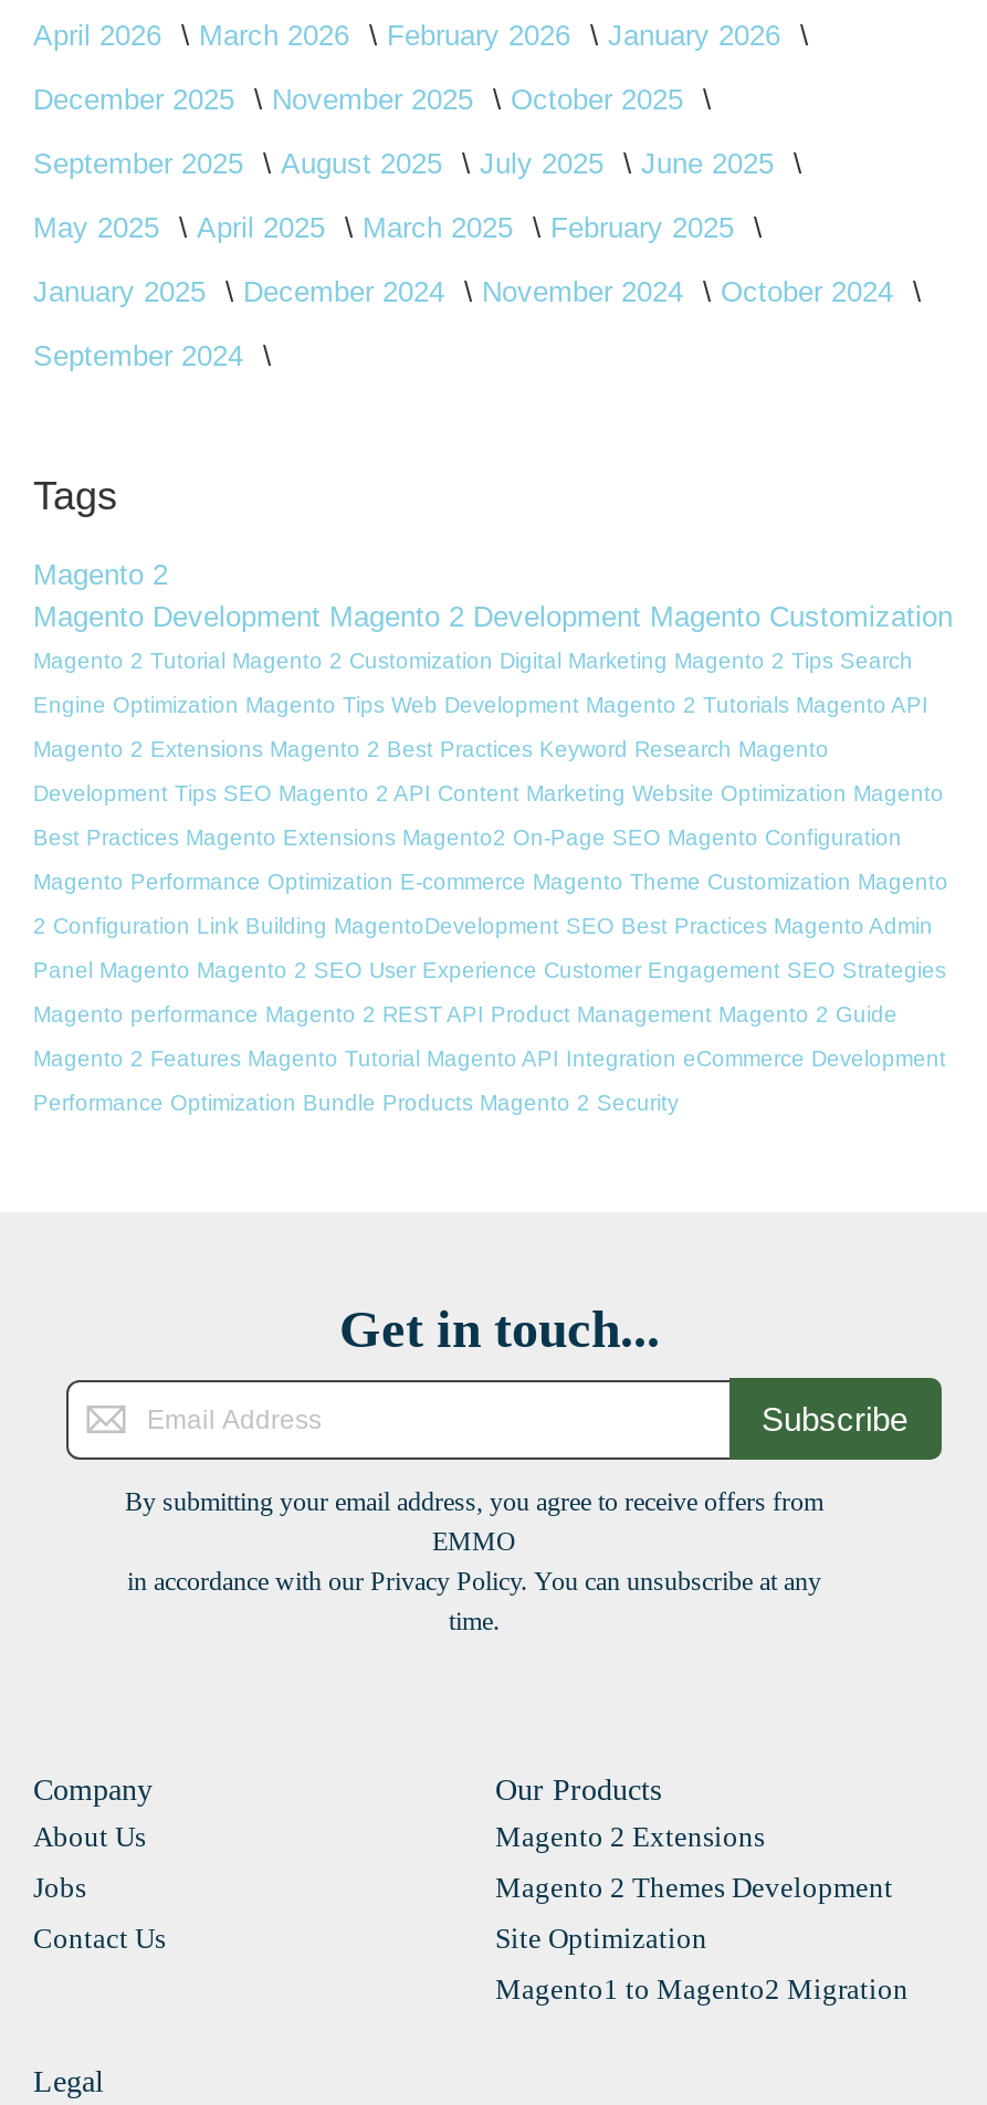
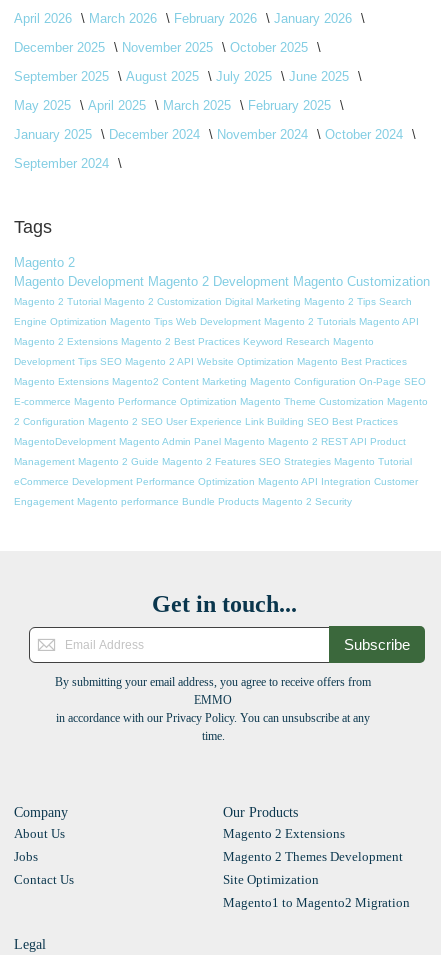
- Development Tips SEO Magento 2 API Content Marketing Website Optimization Magento
+ Development Tips SEO Magento 2 API Website Optimization Magento Best Practices

- Best Practices Magento Extensions Magento2 On-Page SEO Magento Configuration
+ Magento Extensions Magento2 Content Marketing Magento Configuration On-Page SEO

- Magento Performance Optimization E-commerce Magento Theme Customization Magento
+ E-commerce Magento Performance Optimization Magento Theme Customization Magento

- 2 Configuration Link Building MagentoDevelopment SEO Best Practices Magento Admin
+ 2 Configuration Magento 2 SEO User Experience Link Building SEO Best Practices

- Panel Magento Magento 2 SEO User Experience Customer Engagement SEO Strategies
+ MagentoDevelopment Magento Admin Panel Magento Magento 2 REST API Product

- Magento performance Magento 2 REST API Product Management Magento 2 Guide
+ Management Magento 2 Guide Magento 2 Features SEO Strategies Magento Tutorial

- Magento 2 Features Magento Tutorial Magento API Integration eCommerce Development
+ eCommerce Development Performance Optimization Magento API Integration Customer

- Performance Optimization Bundle Products Magento 2 Security
+ Engagement Magento performance Bundle Products Magento 2 Security
